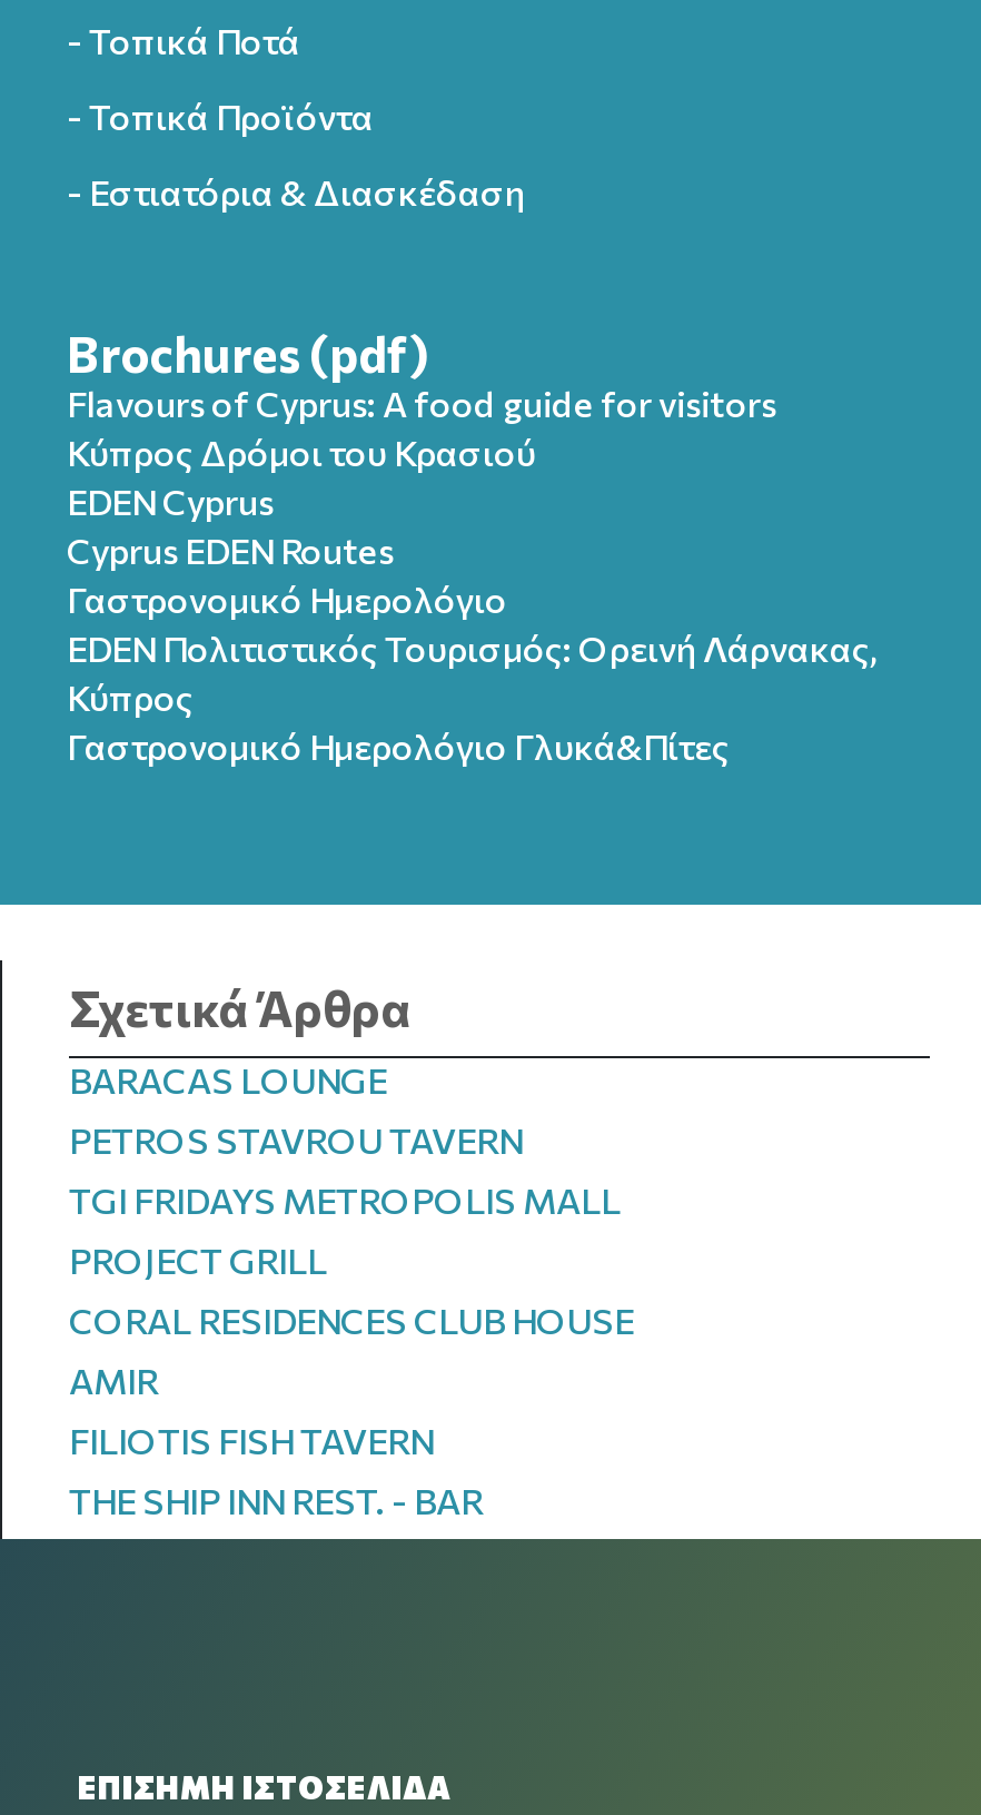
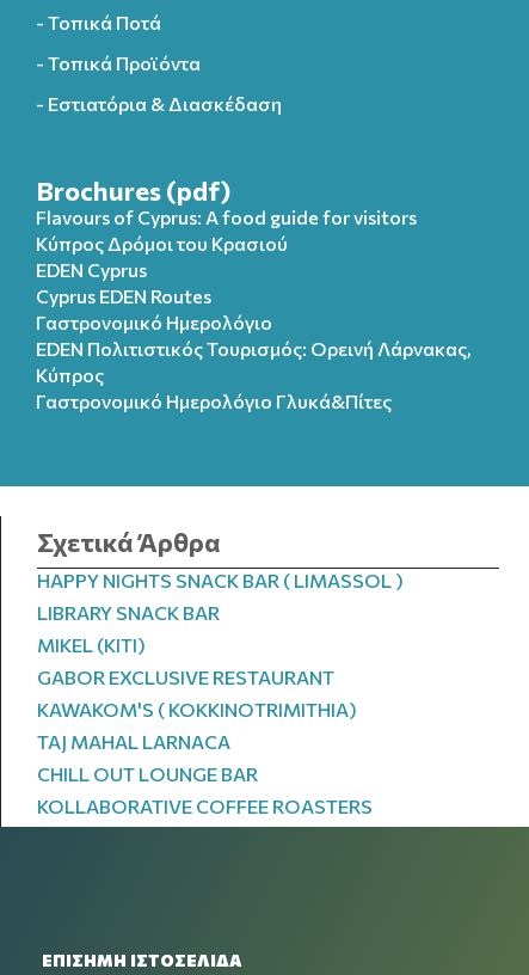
- BARACAS LOUNGE
- PETROS STAVROU TAVERN
- TGI FRIDAYS METROPOLIS MALL
- PROJECT GRILL
- CORAL RESIDENCES CLUB HOUSE
- AMIR
- FILIOTIS FISH TAVERN
- THE SHIP INN REST. - BAR
+ HAPPY NIGHTS SNACK BAR ( LIMASSOL )
+ LIBRARY SNACK BAR
+ MIKEL (KITI)
+ GABOR EXCLUSIVE RESTAURANT
+ KAWAKOM'S ( KOKKINOTRIMITHIA)
+ TAJ MAHAL LARNACA
+ CHILL OUT LOUNGE BAR
+ KOLLABORATIVE COFFEE ROASTERS
